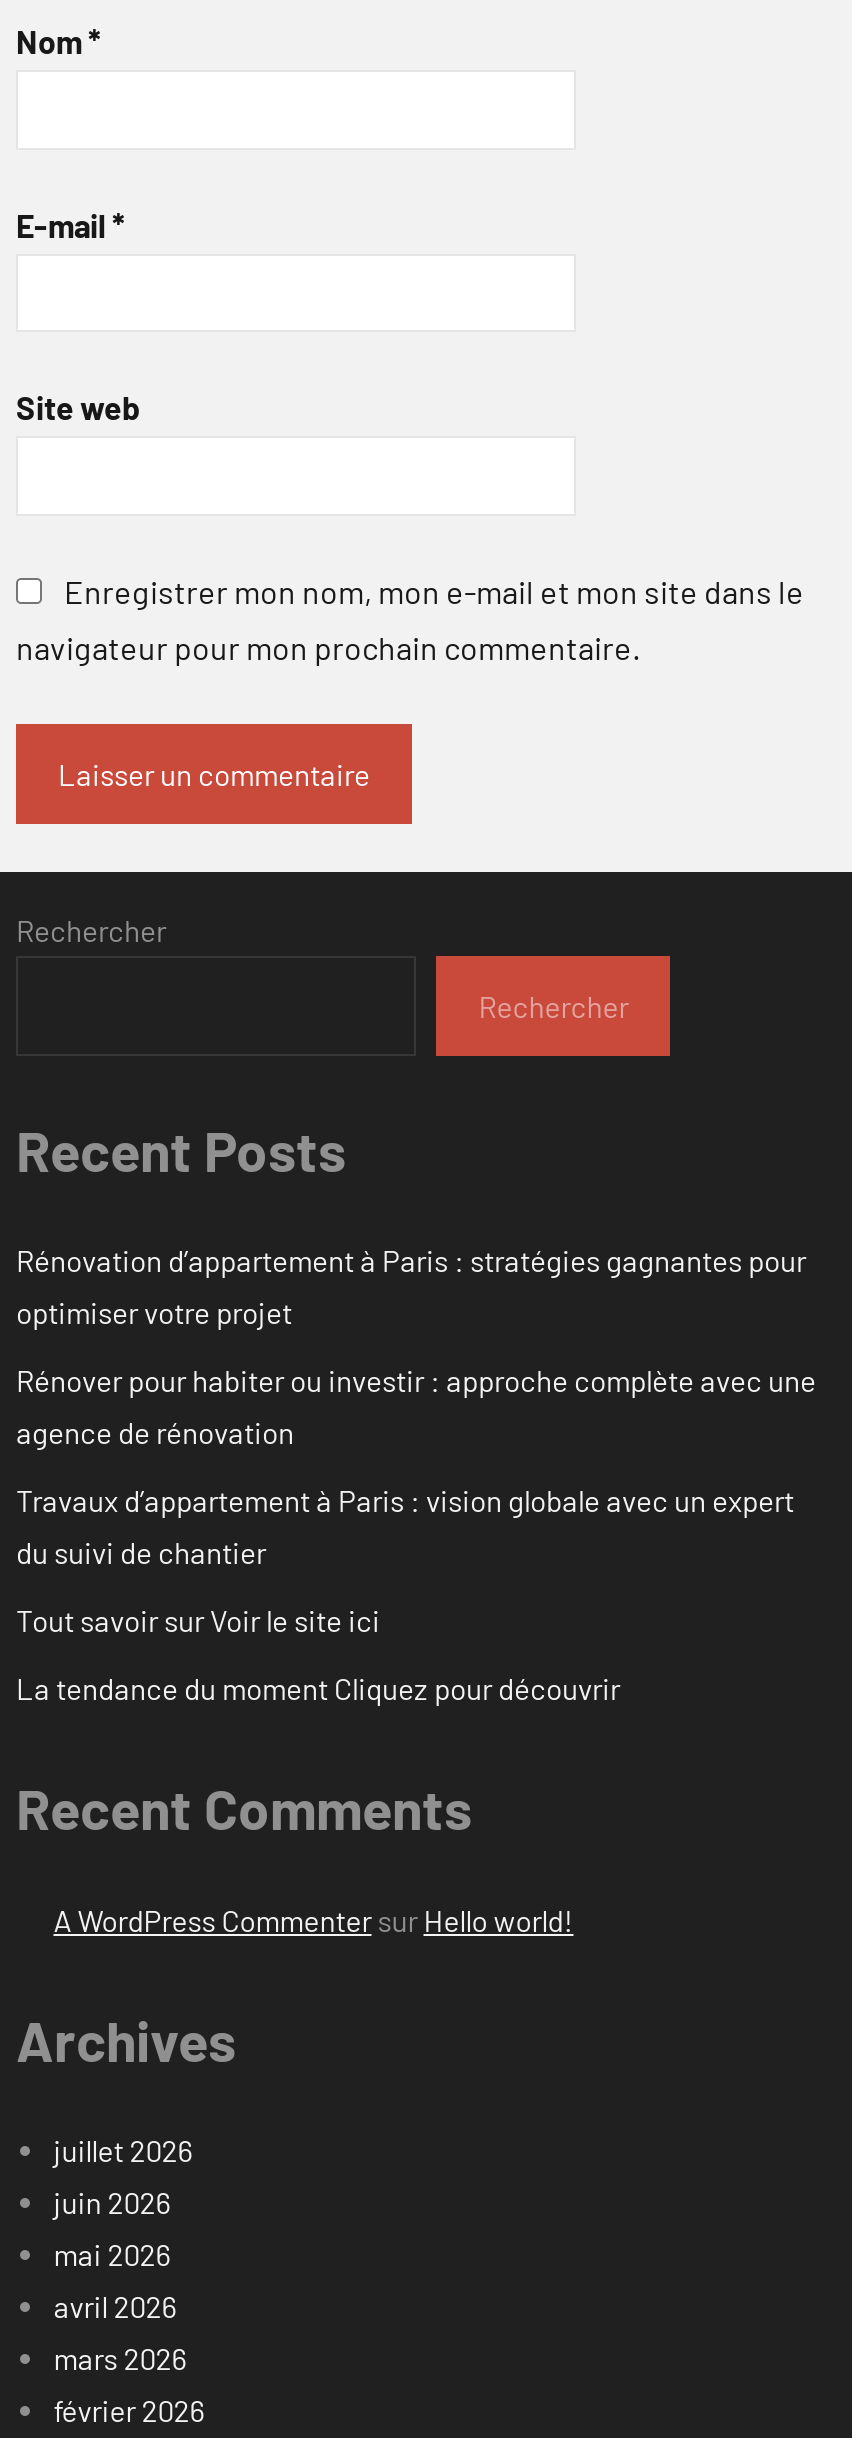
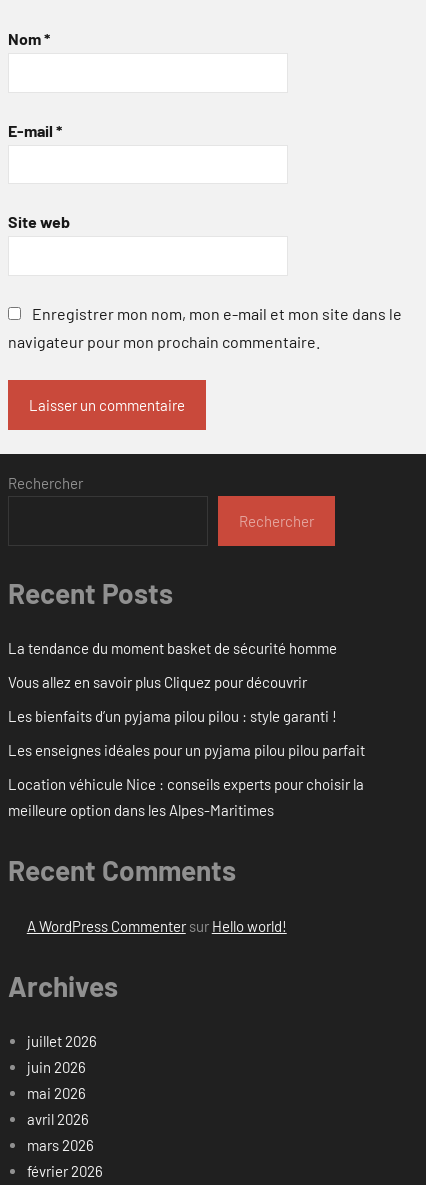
- Rénovation d’appartement à Paris : stratégies gagnantes pour
- optimiser votre projet
+ La tendance du moment basket de sécurité homme

- Rénover pour habiter ou investir : approche complète avec une
- agence de rénovation
+ Vous allez en savoir plus Cliquez pour découvrir

- Travaux d’appartement à Paris : vision globale avec un expert
- du suivi de chantier
+ Les bienfaits d’un pyjama pilou pilou : style garanti !

- Tout savoir sur Voir le site ici
+ Les enseignes idéales pour un pyjama pilou pilou parfait

- La tendance du moment Cliquez pour découvrir
+ Location véhicule Nice : conseils experts pour choisir la
+ meilleure option dans les Alpes-Maritimes
